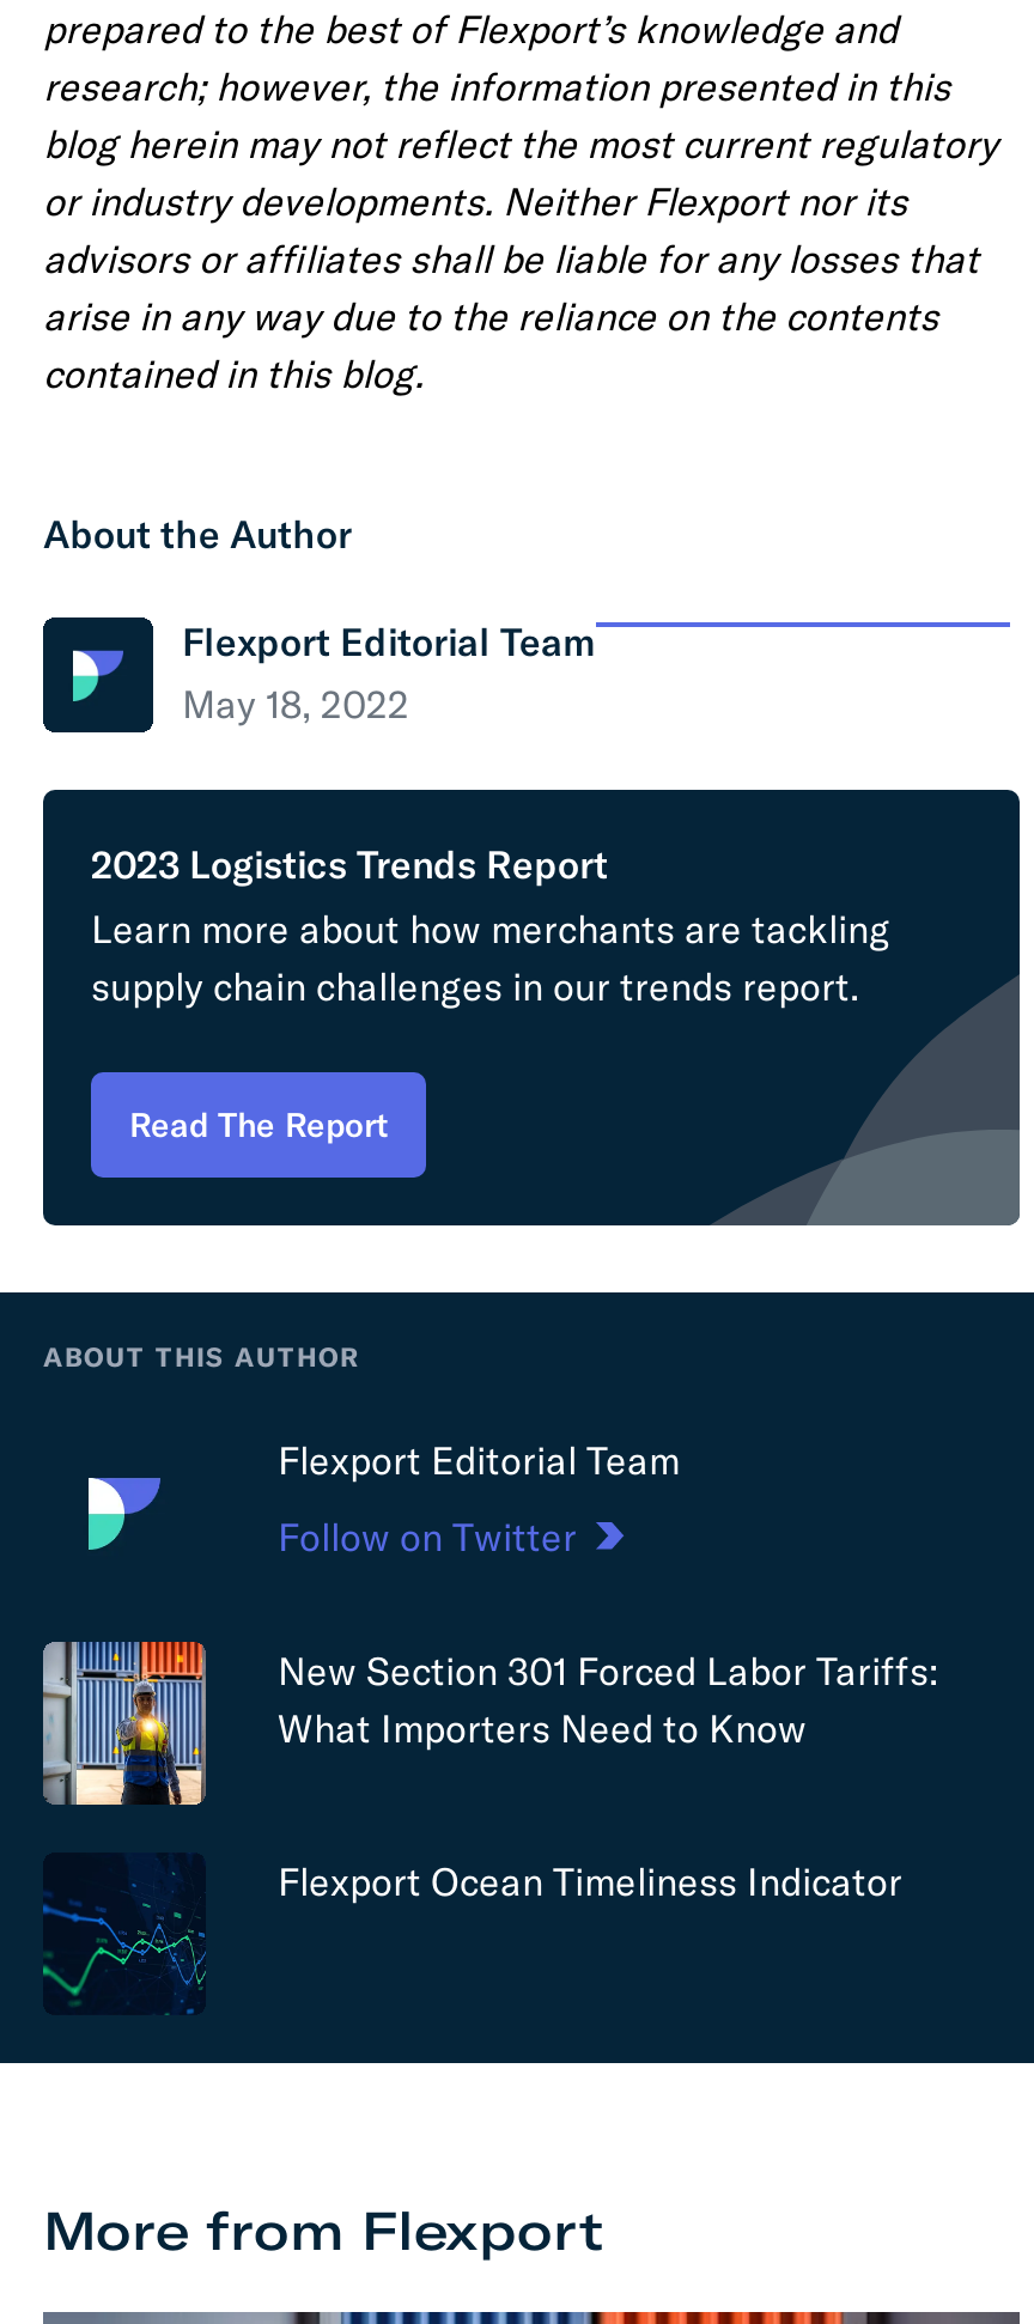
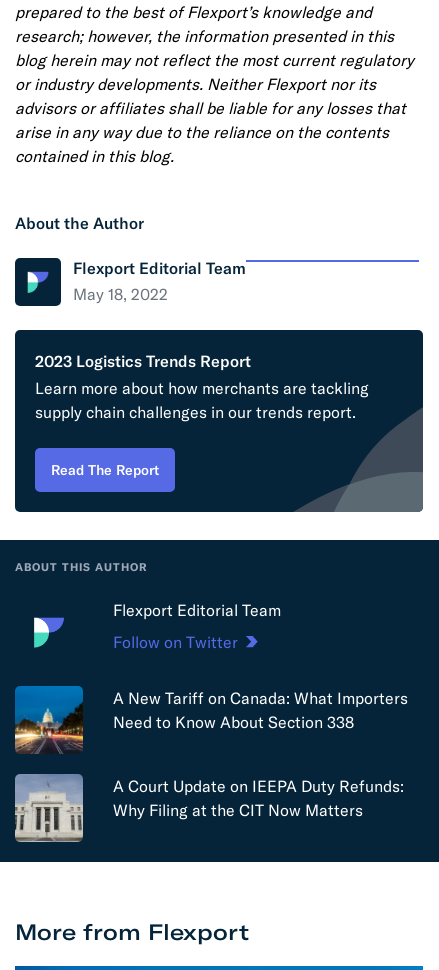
- [image]
- New Section 301 Forced Labor Tariffs:
- What Importers Need to Know
+ [image]
+ A New Tariff on Canada: What Importers
+ Need to Know About Section 338

- [image]
- Flexport Ocean Timeliness Indicator
+ [image]
+ A Court Update on IEEPA Duty Refunds:
+ Why Filing at the CIT Now Matters
